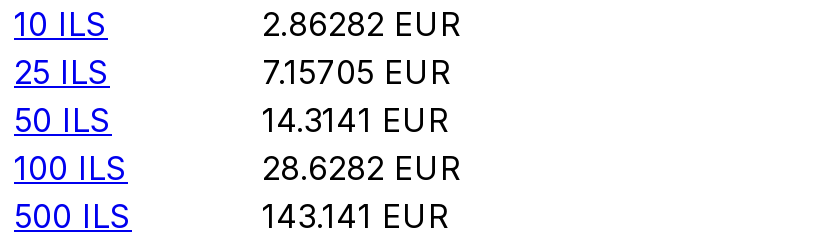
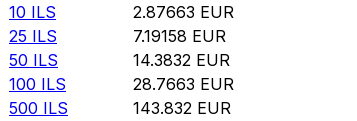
- 2.86282 EUR
+ 2.87663 EUR

- 7.15705 EUR
+ 7.19158 EUR

- 14.3141 EUR
+ 14.3832 EUR

- 28.6282 EUR
+ 28.7663 EUR

- 143.141 EUR
+ 143.832 EUR
